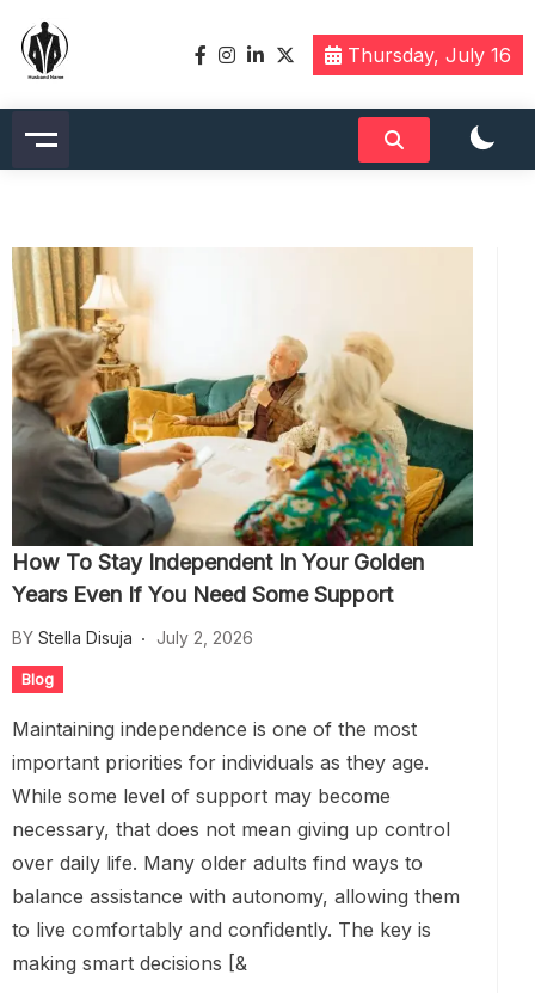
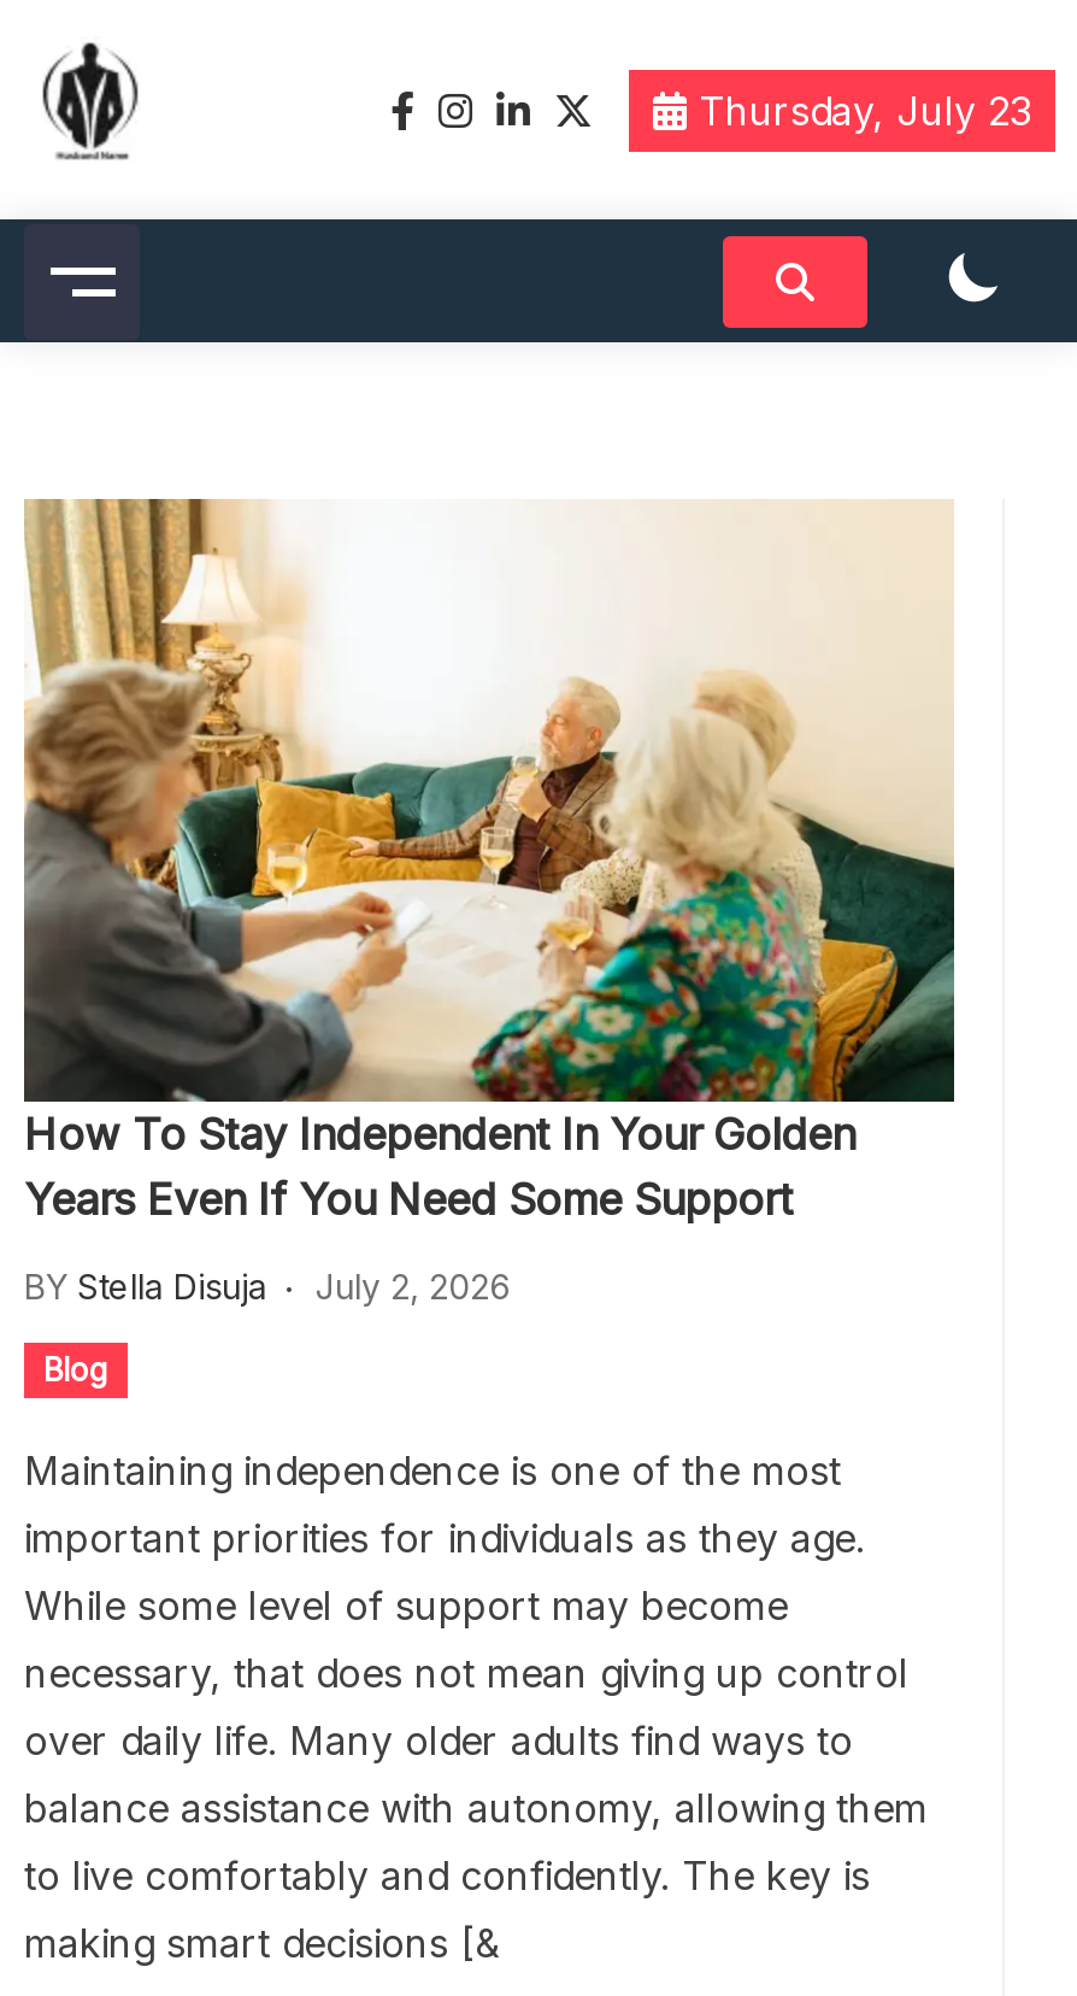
- Thursday, July 16
+ Thursday, July 23
